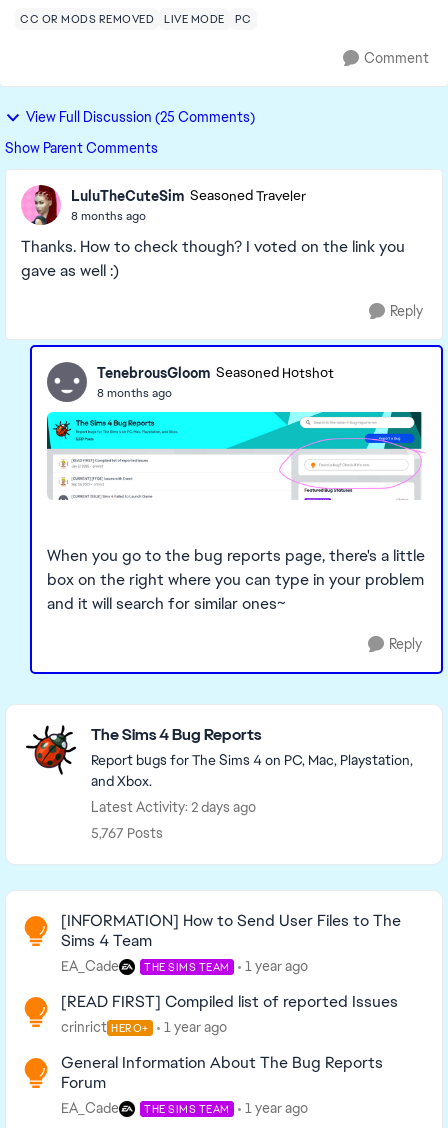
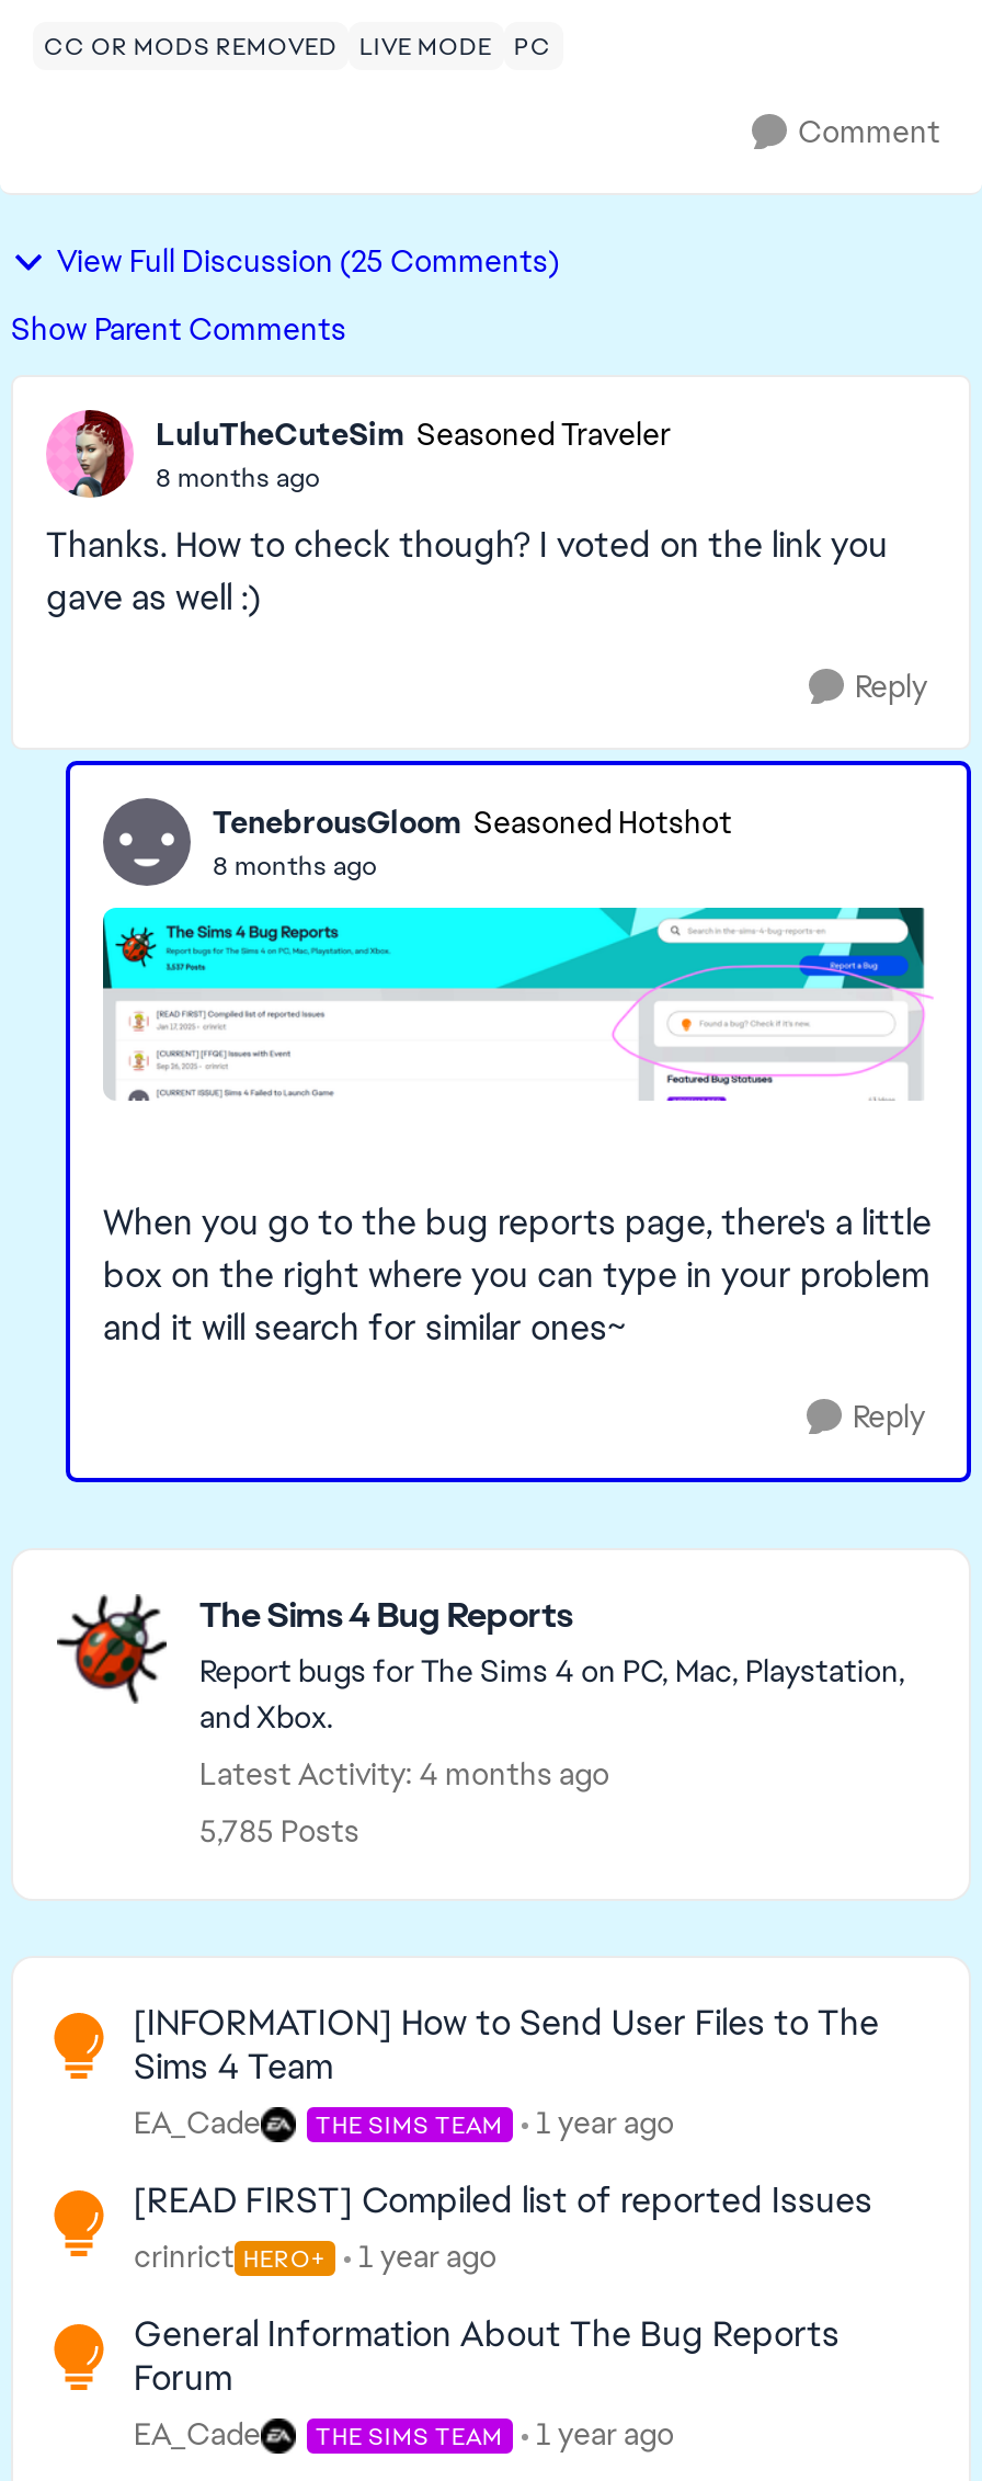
- Latest Activity: 2 days ago
+ Latest Activity: 4 months ago

- 5,767 Posts
+ 5,785 Posts
